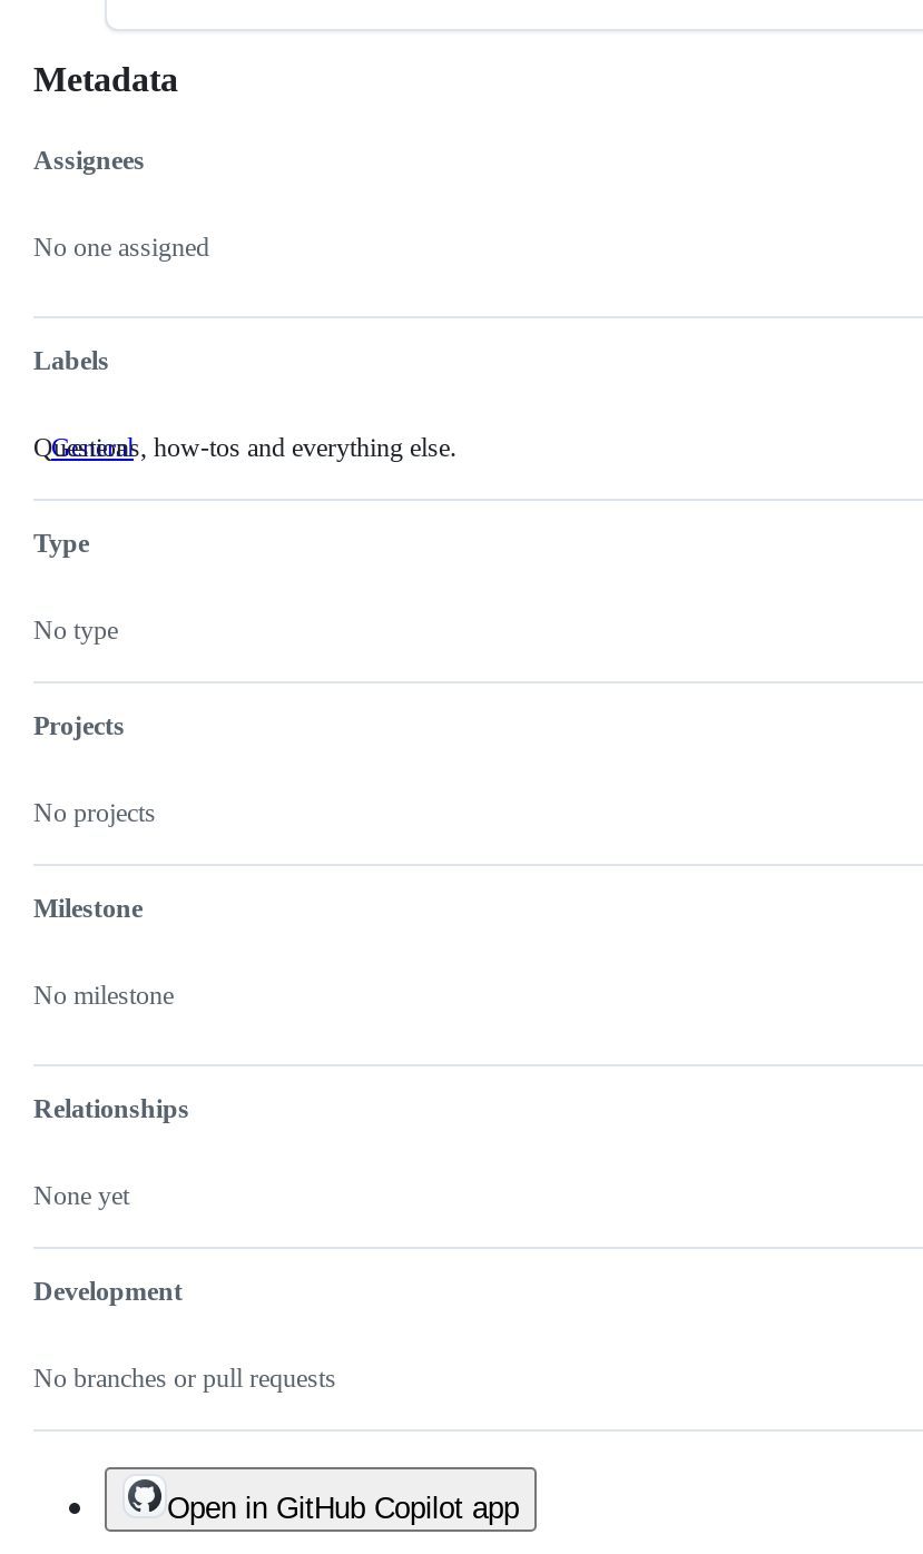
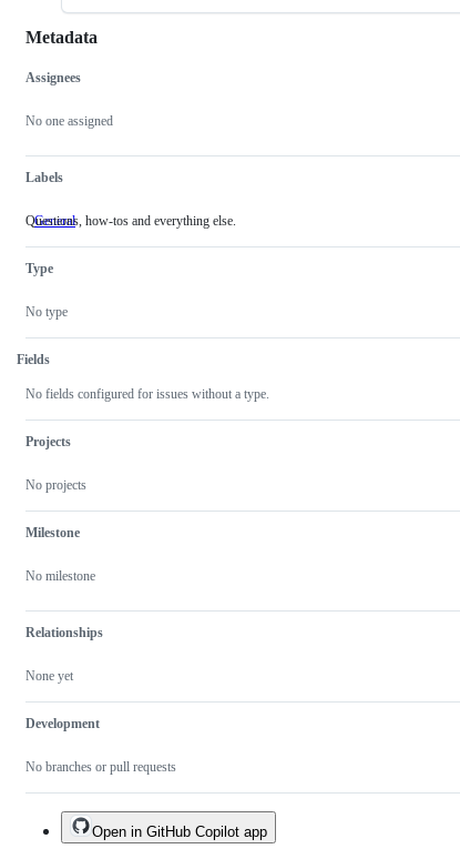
+ Fields
+ No fields configured for issues without a type.
